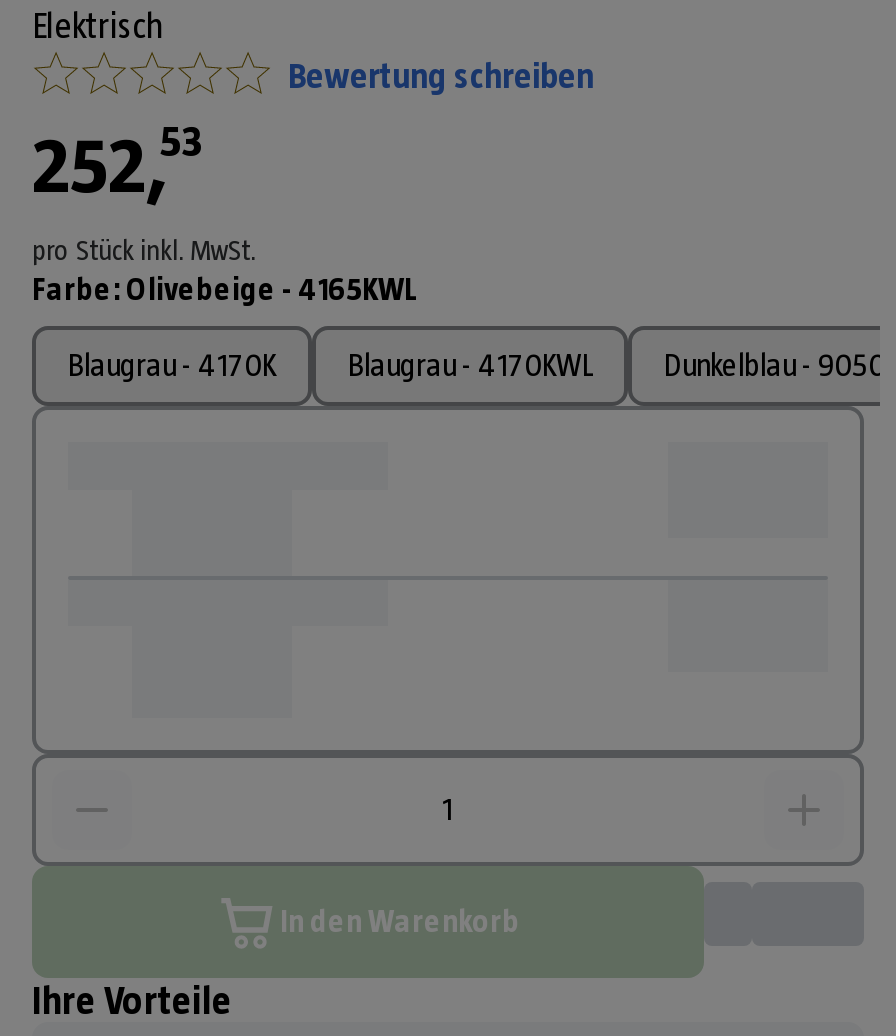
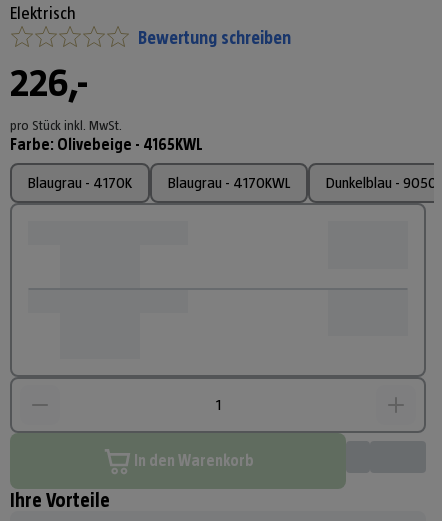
- 252,
- 53
+ 226,-
